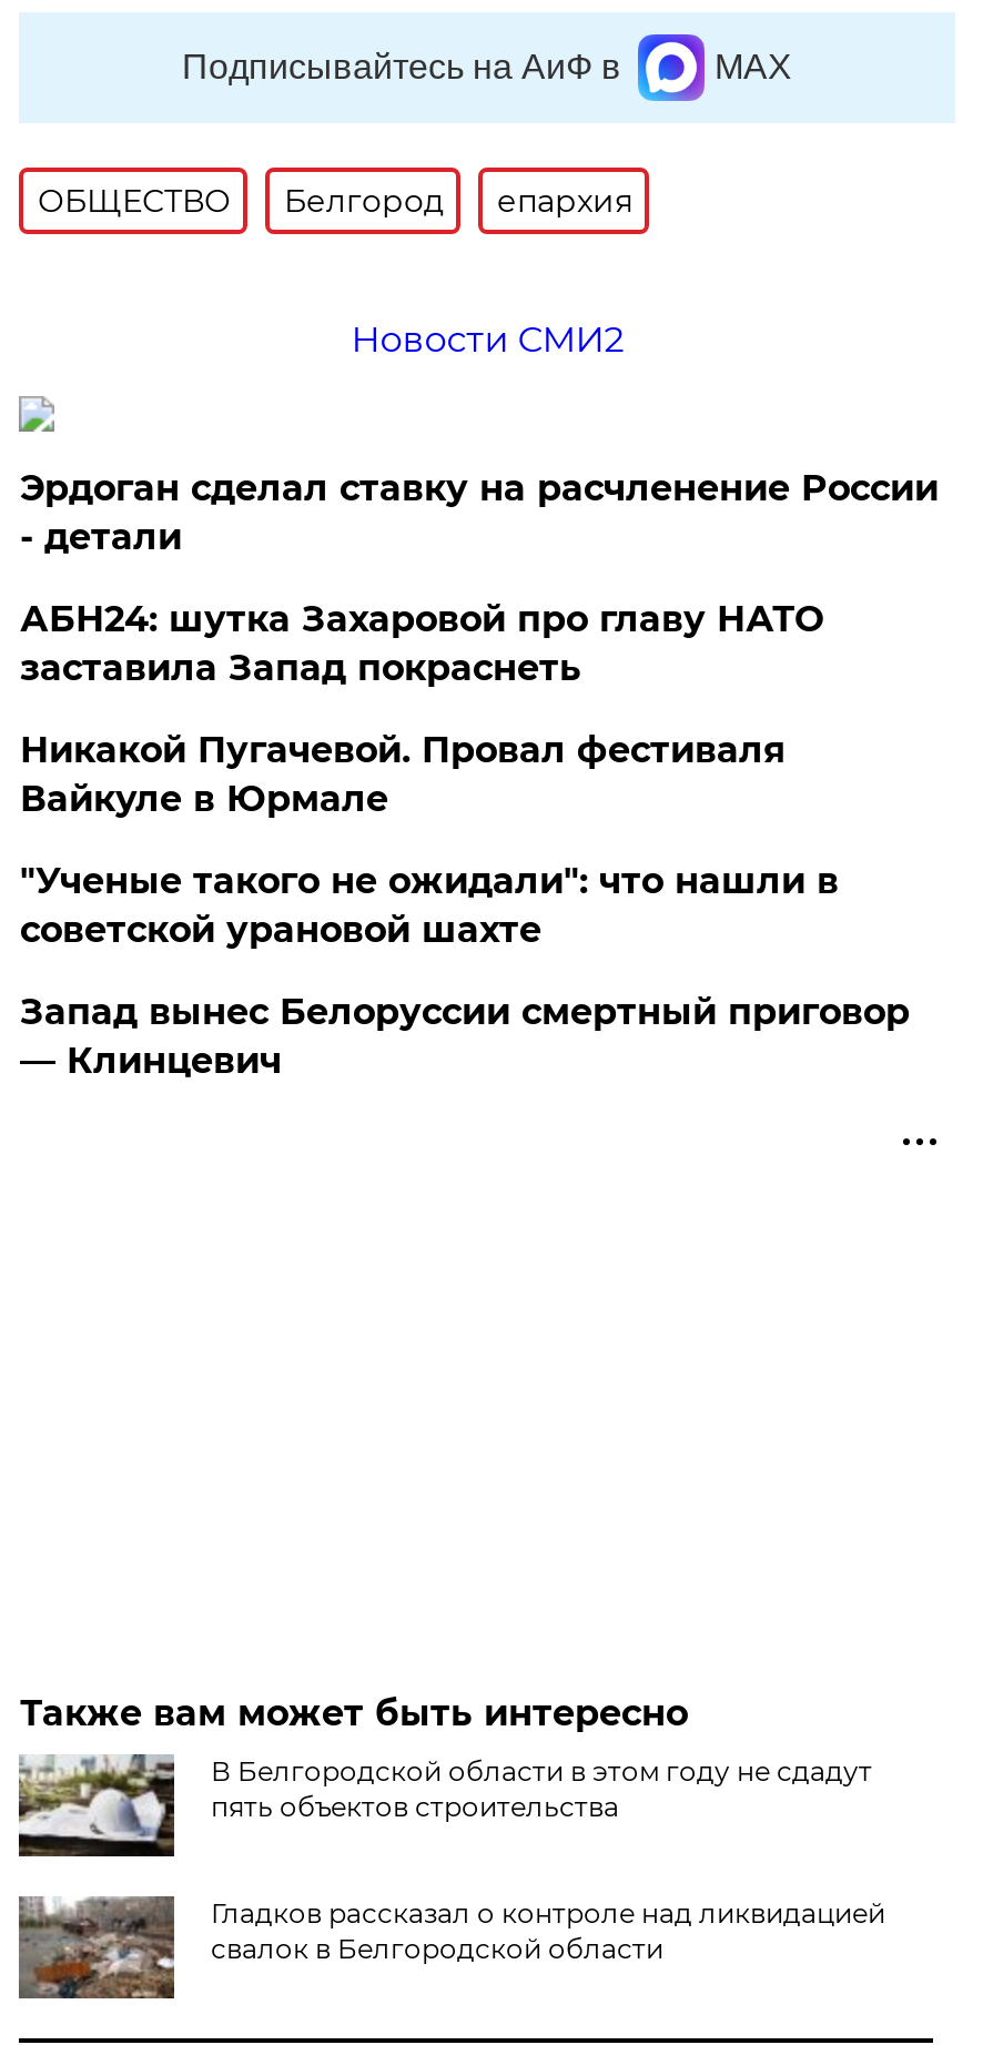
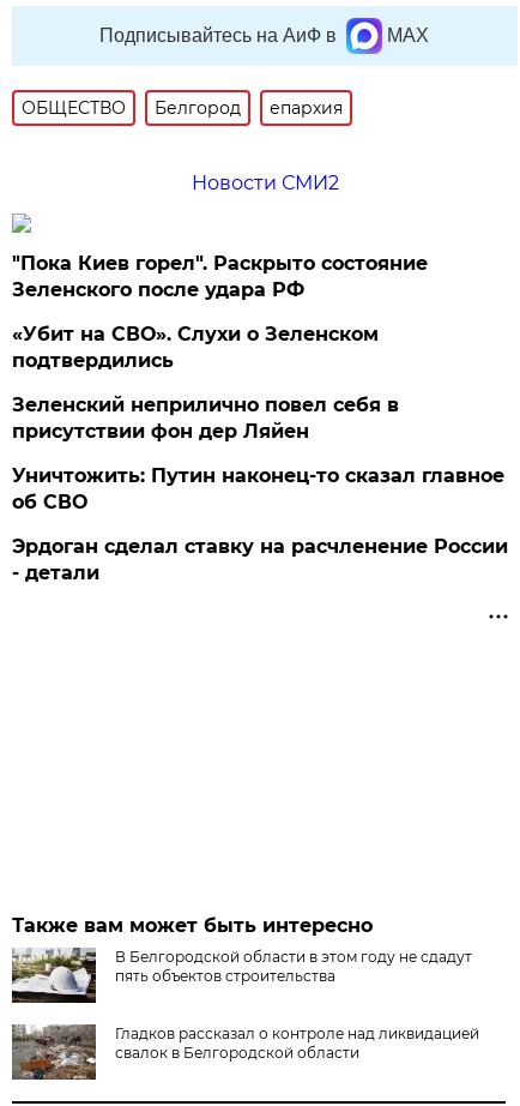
+ "Пока Киев горел". Раскрыто состояние
+ Зеленского после удара РФ
+ «Убит на СВО». Слухи о Зеленском
+ подтвердились
+ Зеленский неприлично повел cебя в
+ присутствии фон дер Ляйен
+ Уничтожить: Путин наконец-то сказал главное
+ об СВО

moved down: Эрдоган сделал ставку на расчленение России | - детали

- АБН24: шутка Захаровой про главу НАТО
- заставила Запад покраснеть
- Никакой Пугачевой. Провал фестиваля
- Вайкуле в Юрмале
- "Ученые такого не ожидали": что нашли в
- советской урановой шахте
- Запад вынес Белоруссии смертный приговор
- — Клинцевич
